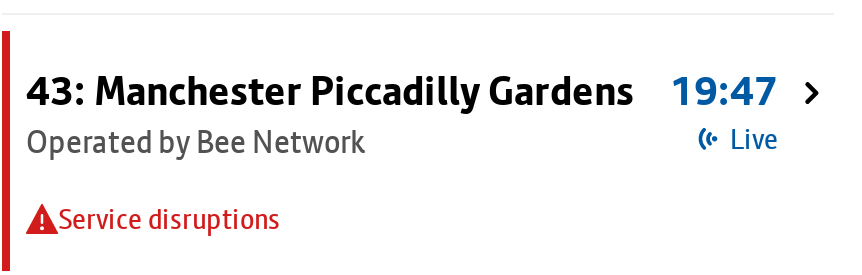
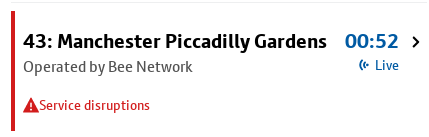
- 43: Manchester Piccadilly Gardens 19:47
+ 43: Manchester Piccadilly Gardens 00:52
